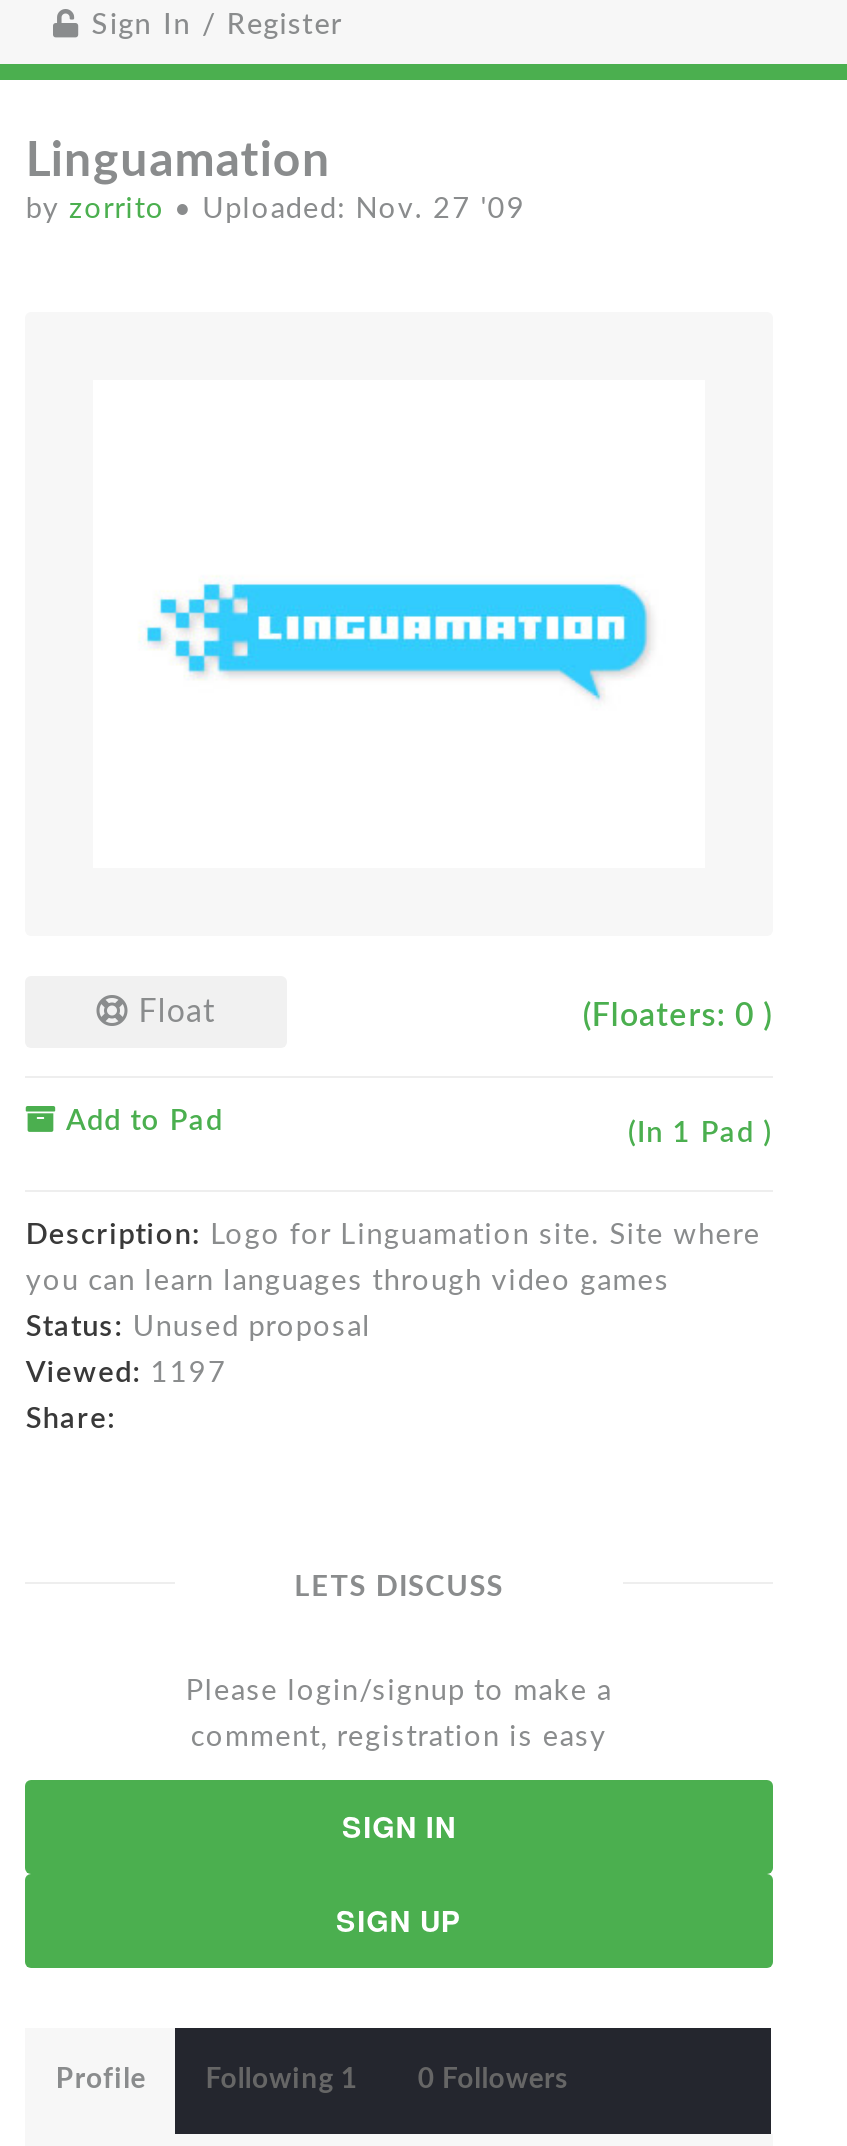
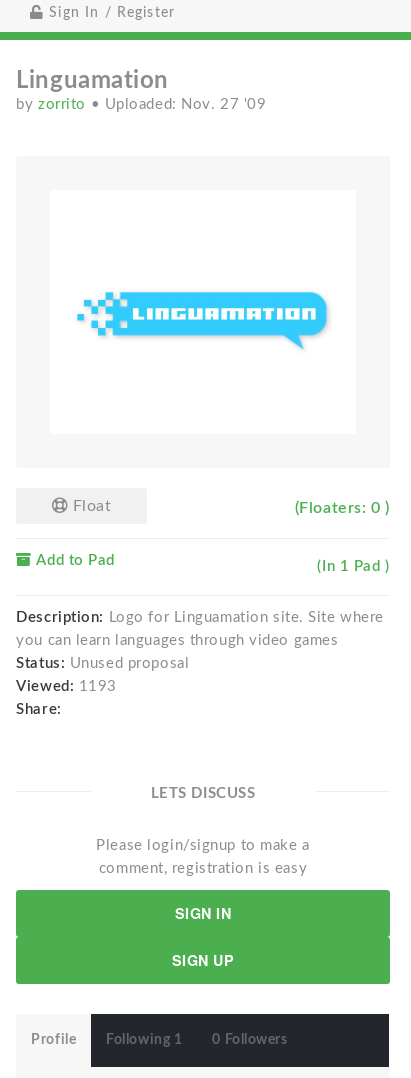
- Viewed: 1197
+ Viewed: 1193
